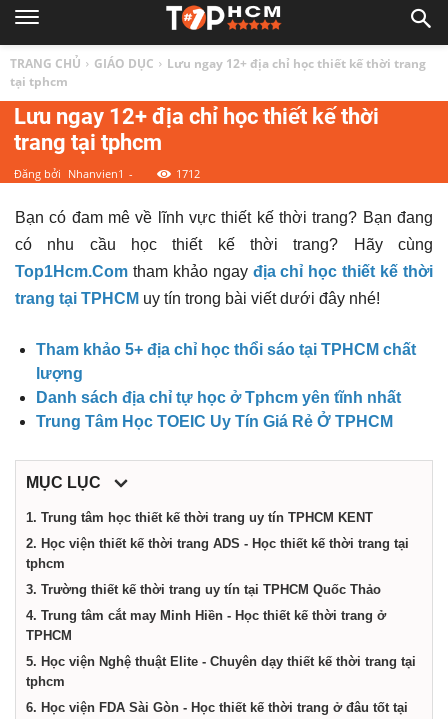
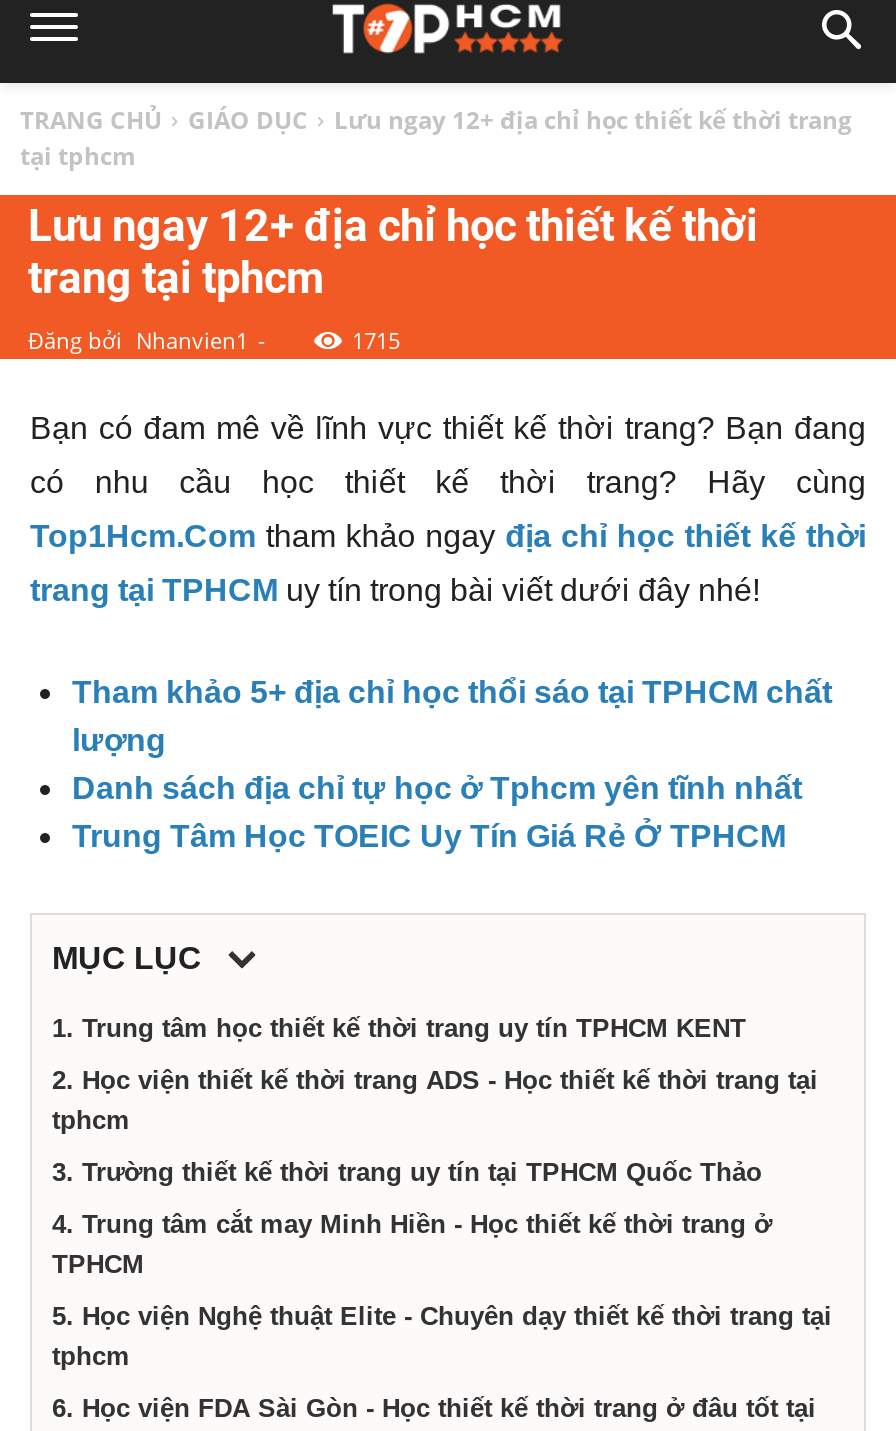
- 1712
+ 1715
